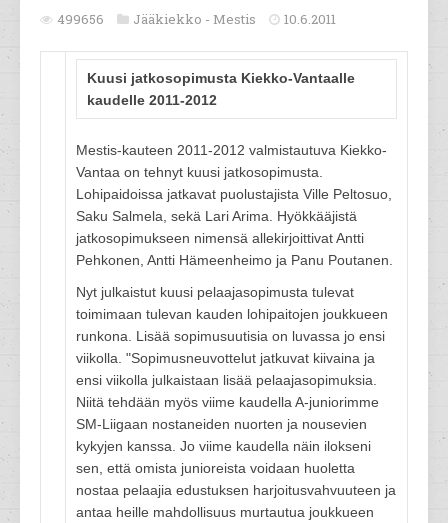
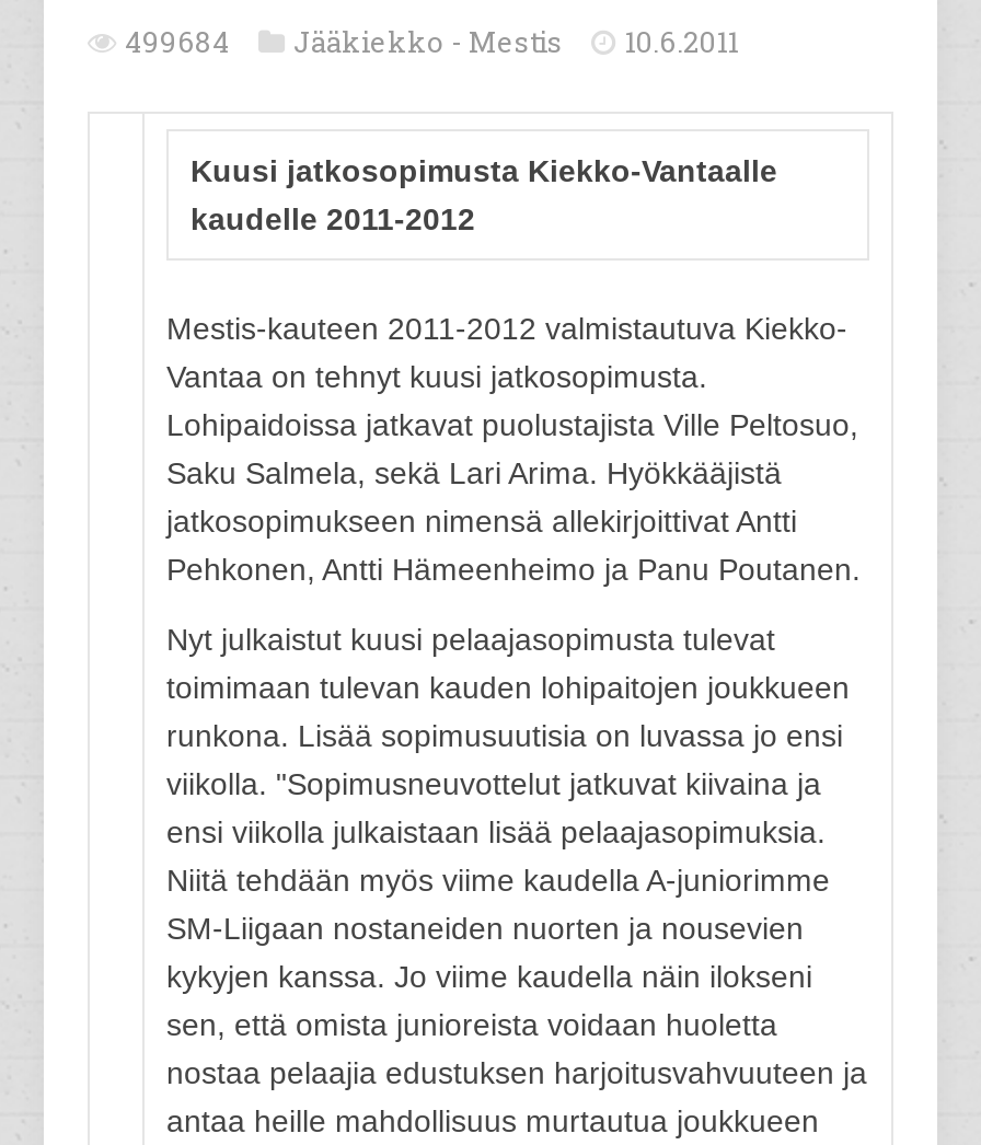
- 499656 Jääkiekko - Mestis 10.6.2011
+ 499684 Jääkiekko - Mestis 10.6.2011
